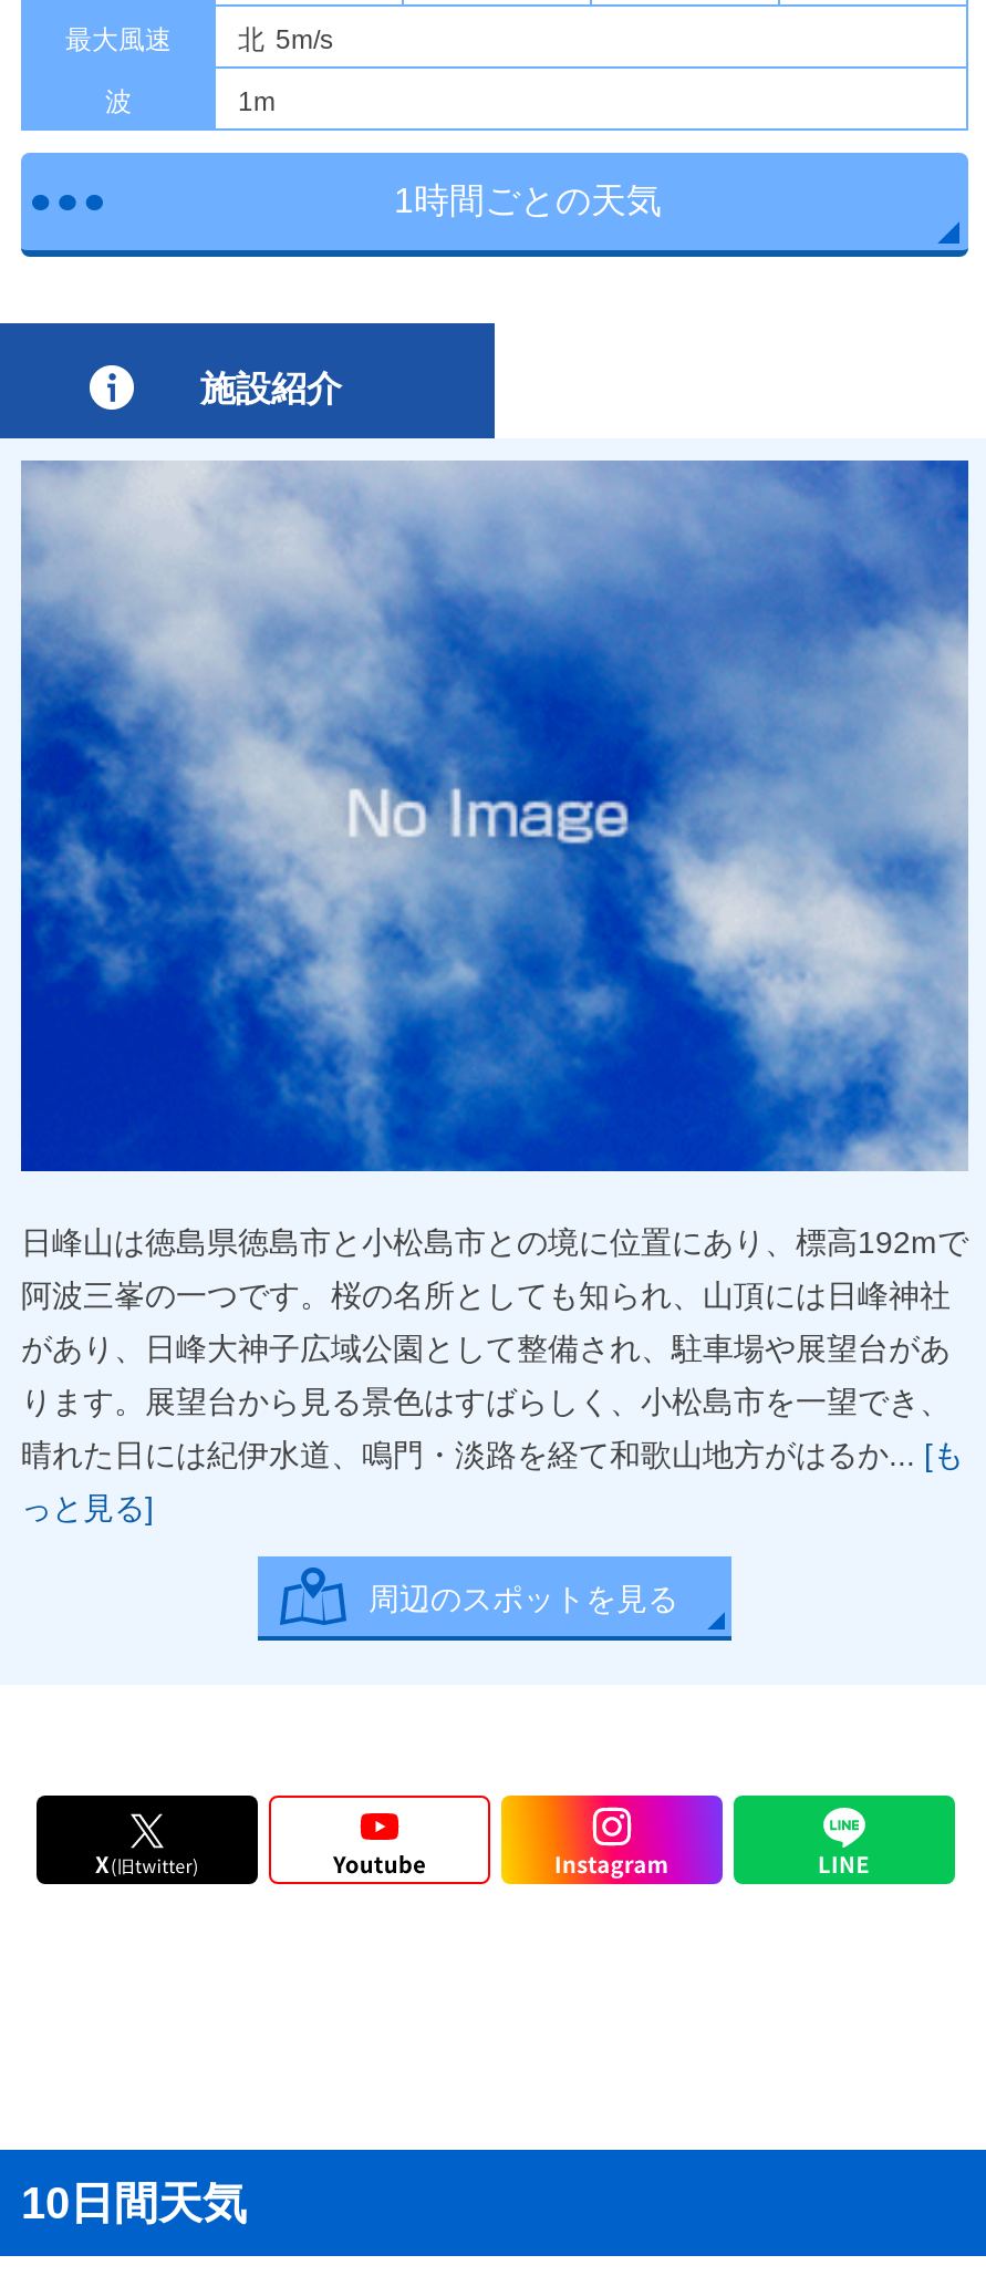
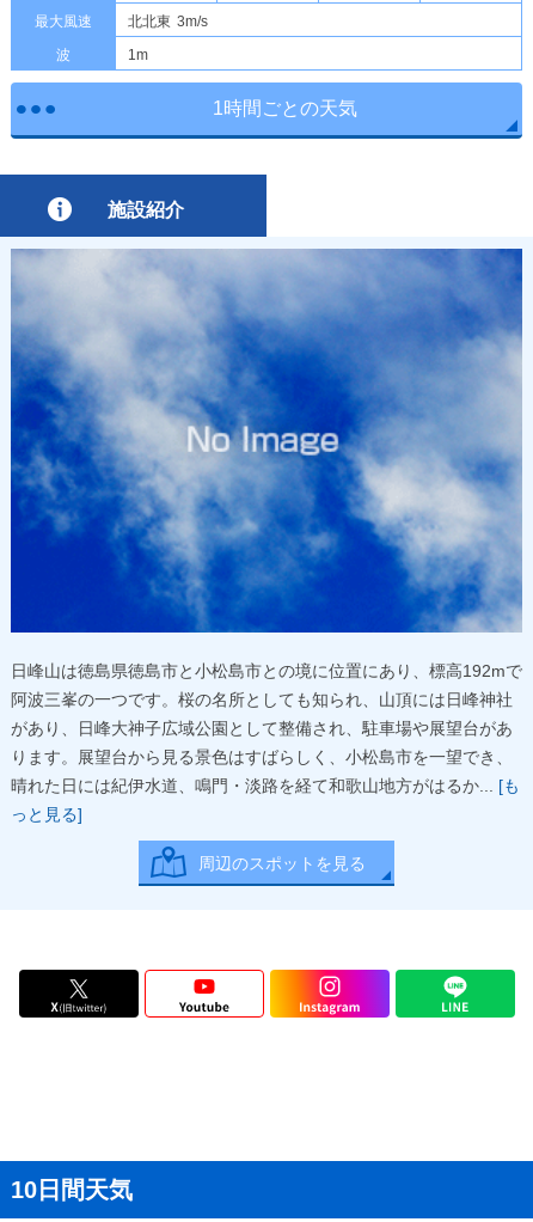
- 北 5m/s
+ 北北東 3m/s
